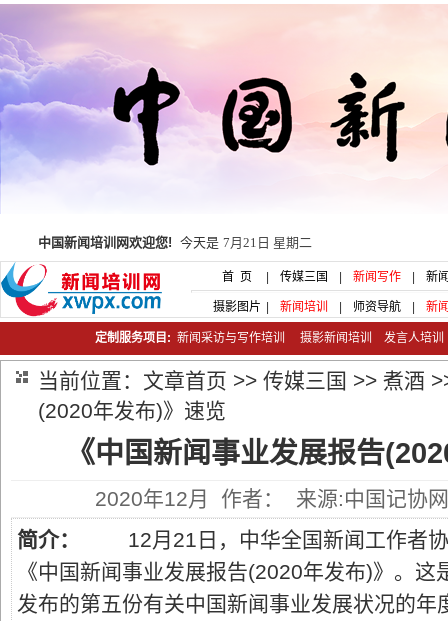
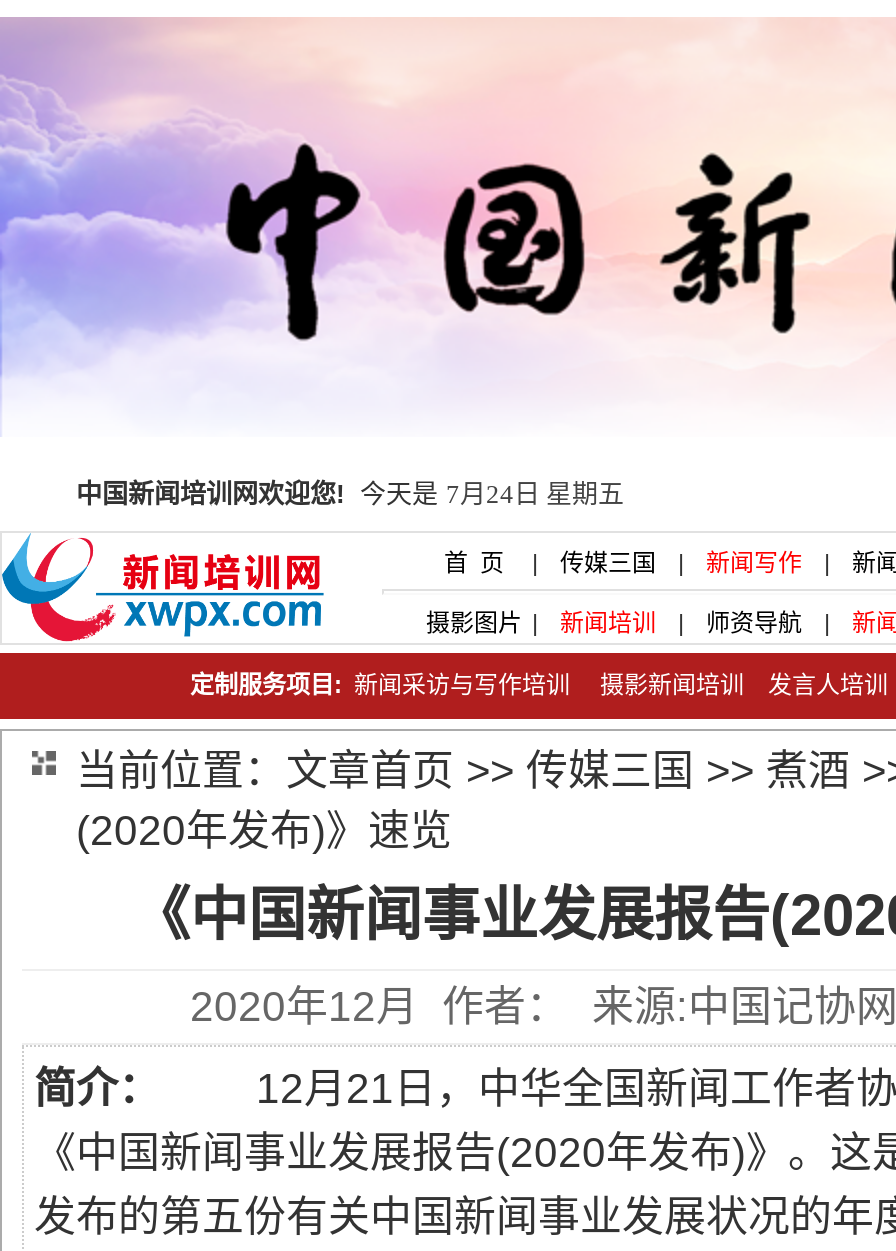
- 中国新闻培训网欢迎您!今天是7月21日 星期二
+ 中国新闻培训网欢迎您!今天是7月24日 星期五
